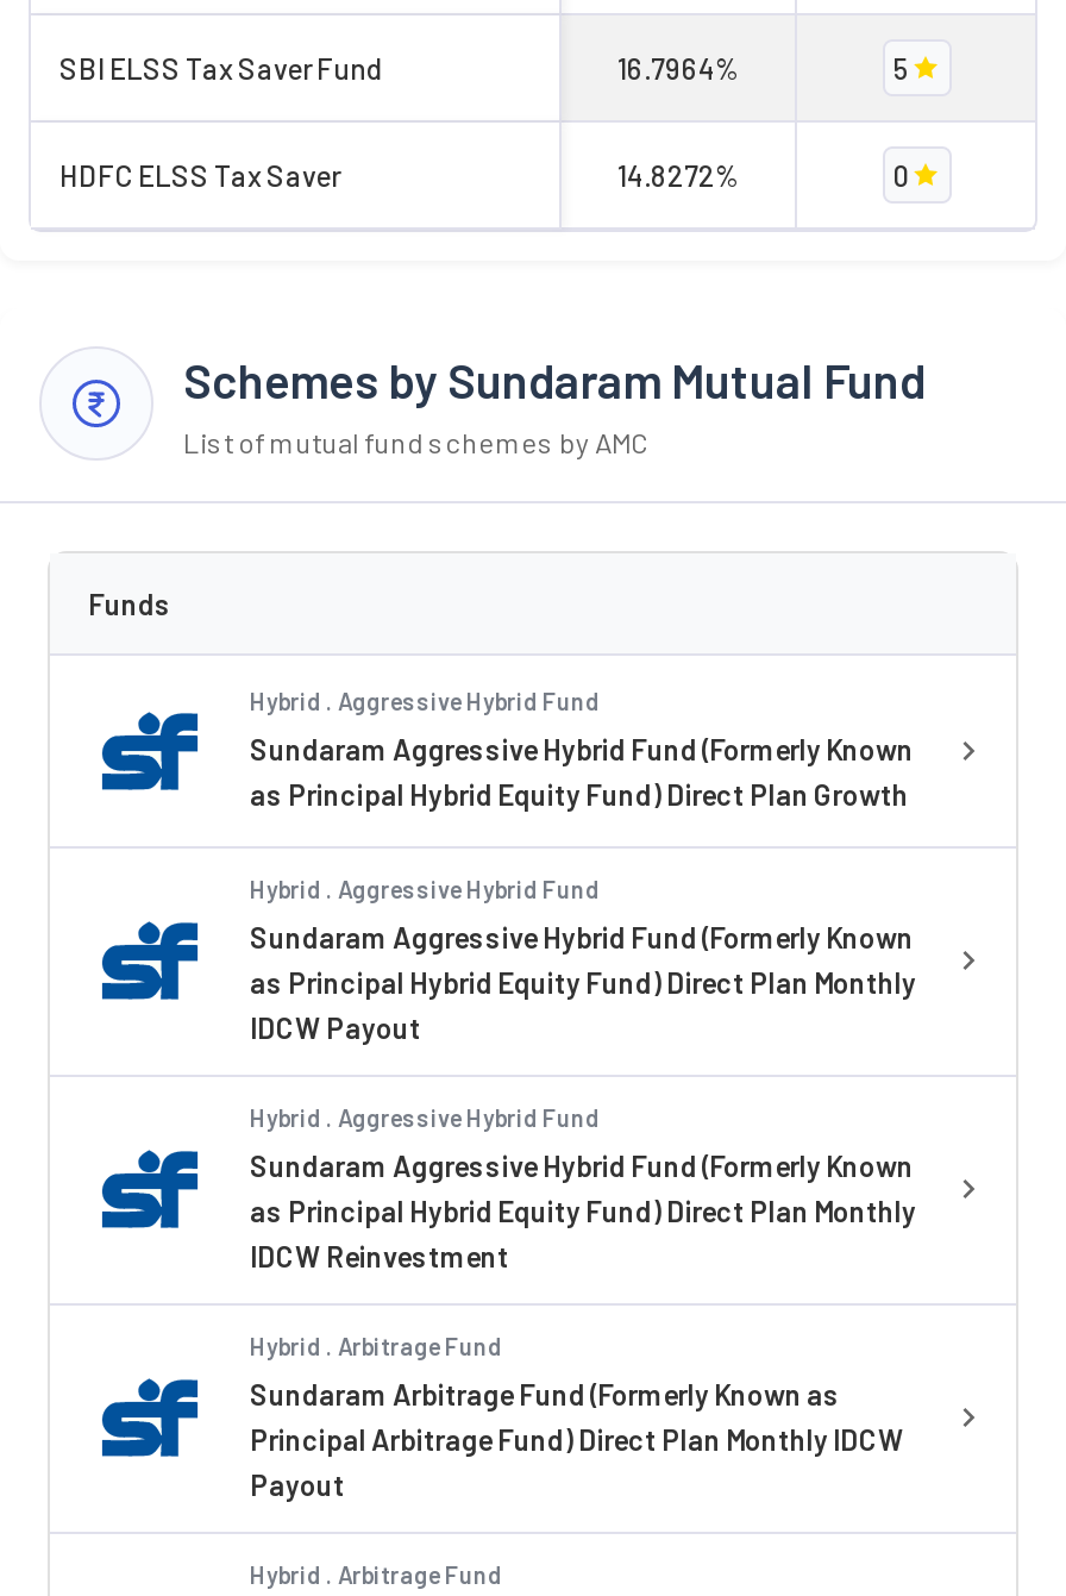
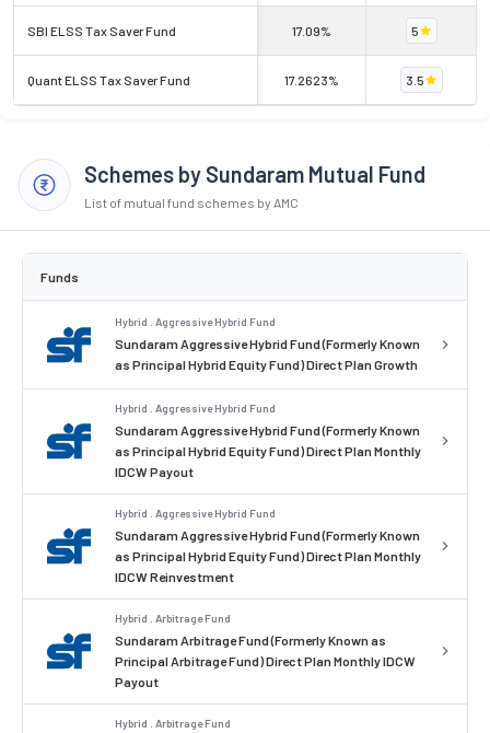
- 16.7964%
+ 17.09%

- HDFC ELSS Tax Saver
- 14.8272%
- 0
+ Quant ELSS Tax Saver Fund
+ 17.2623%
+ 3.5
